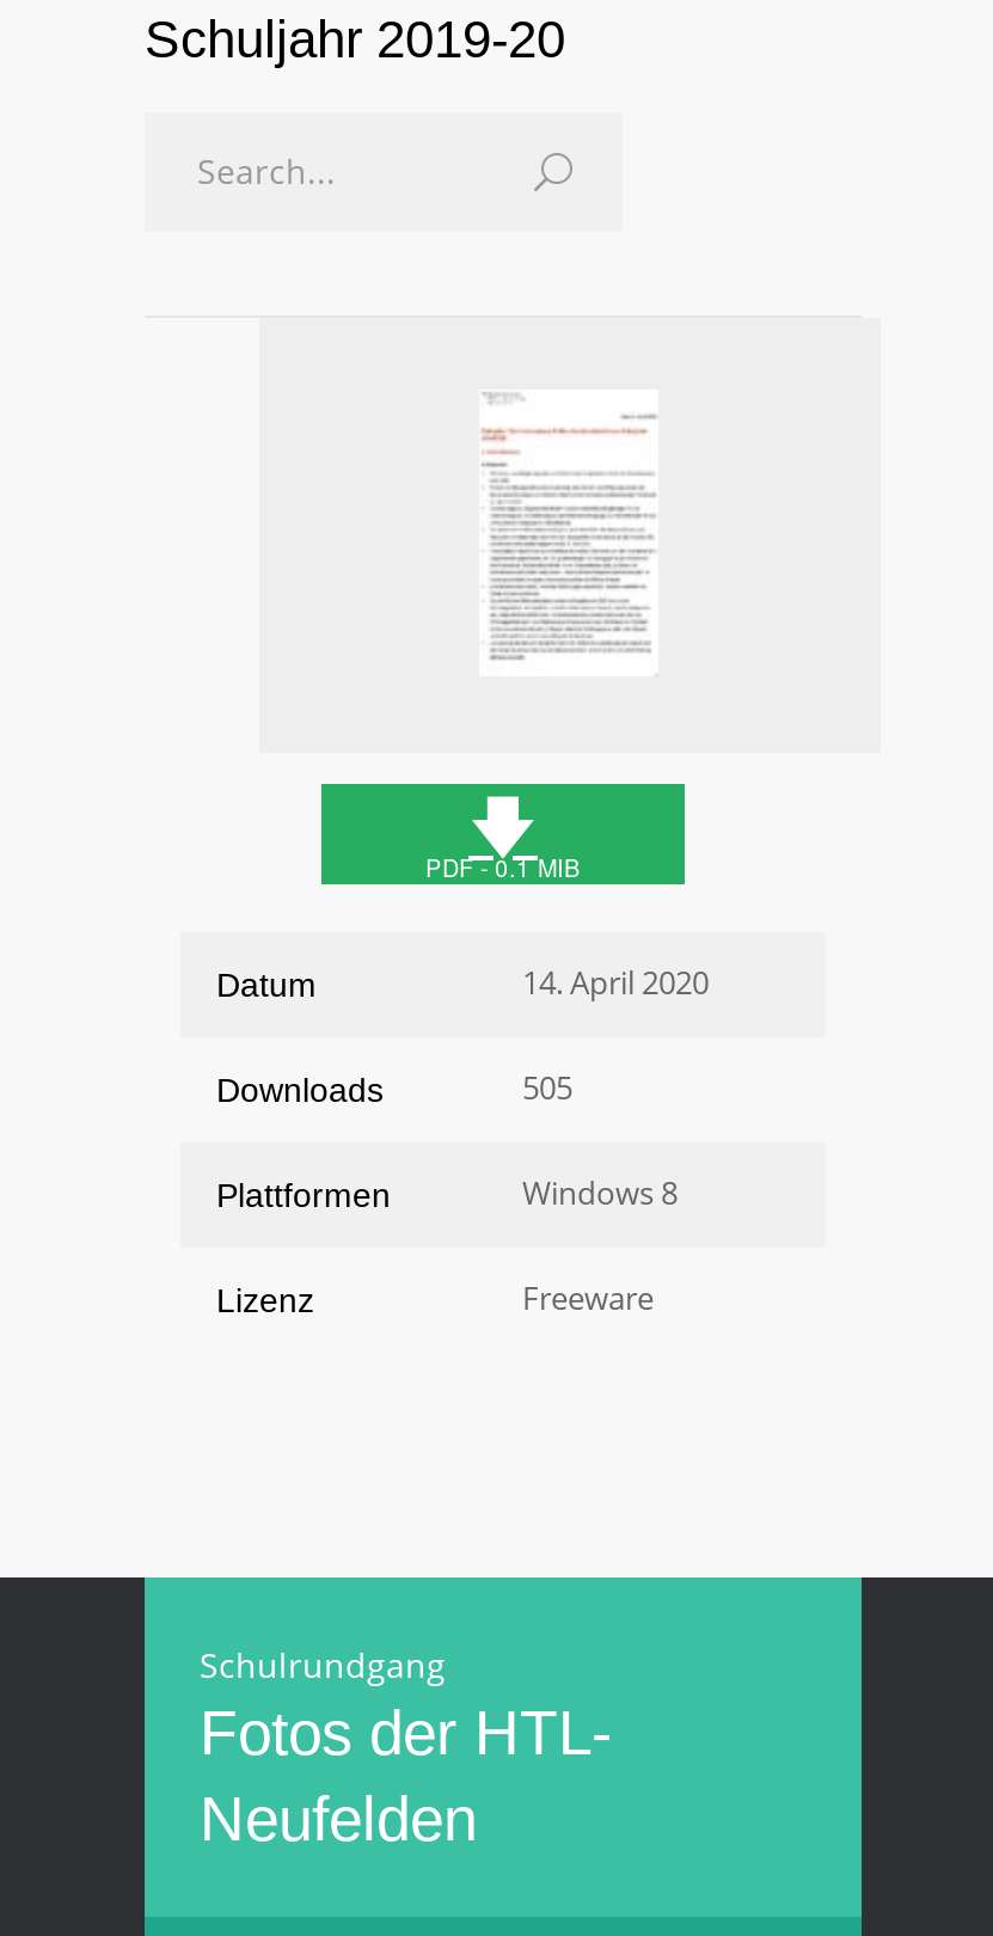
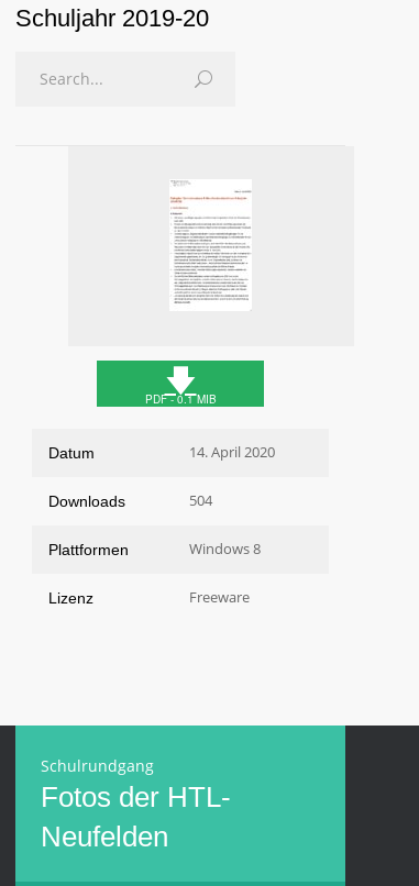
- 505
+ 504
